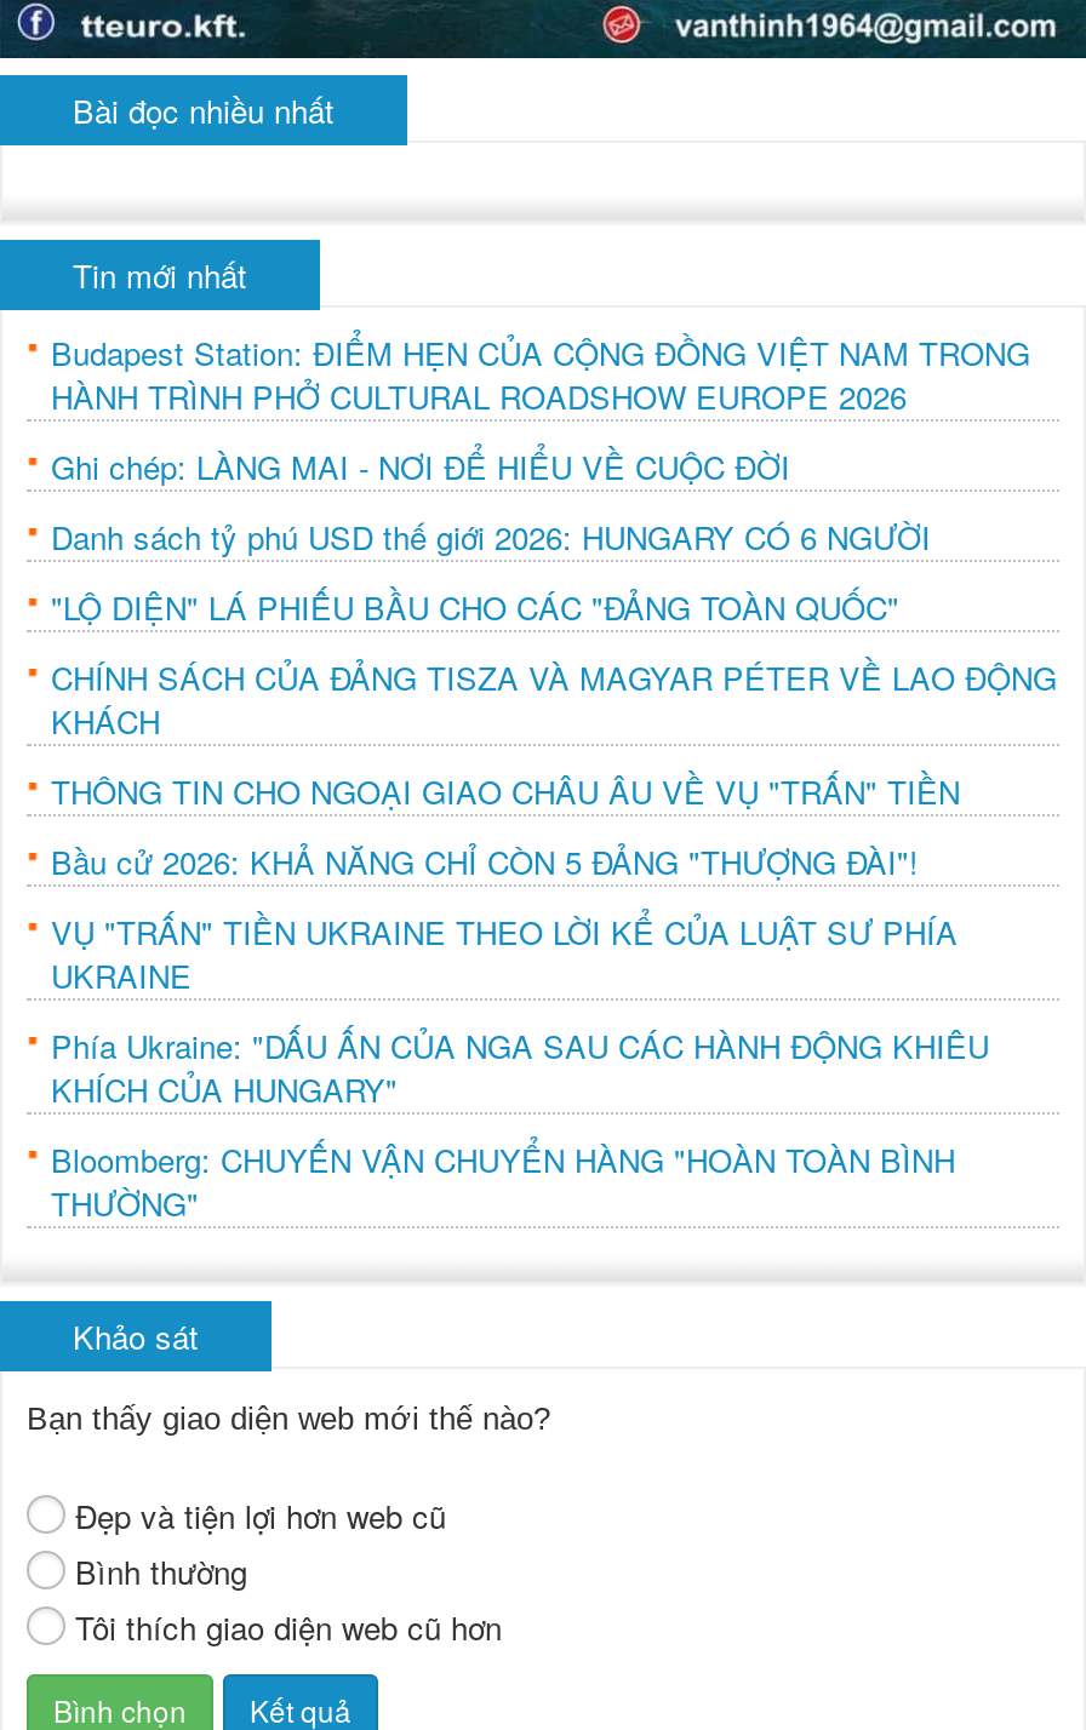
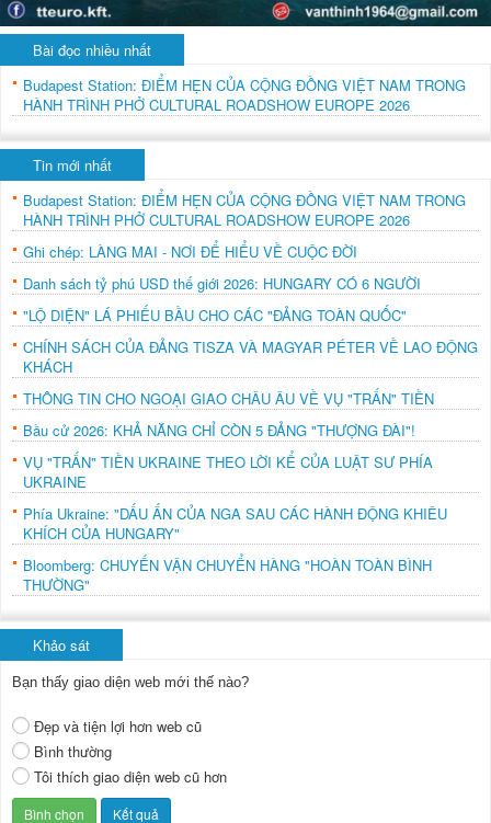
+ Budapest Station: ĐIỂM HẸN CỦA CỘNG ĐỒNG VIỆT NAM TRONG
+ HÀNH TRÌNH PHỞ CULTURAL ROADSHOW EUROPE 2026
